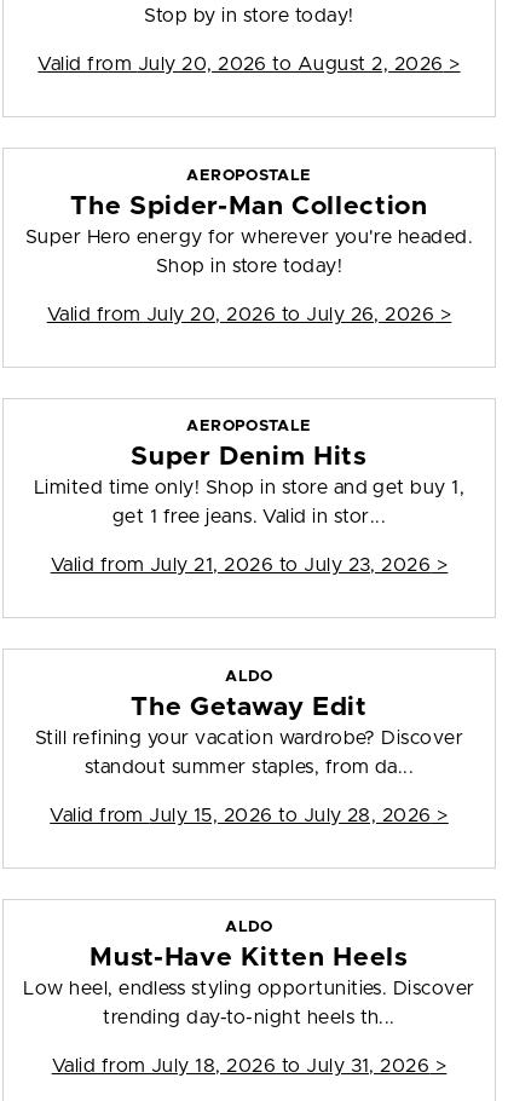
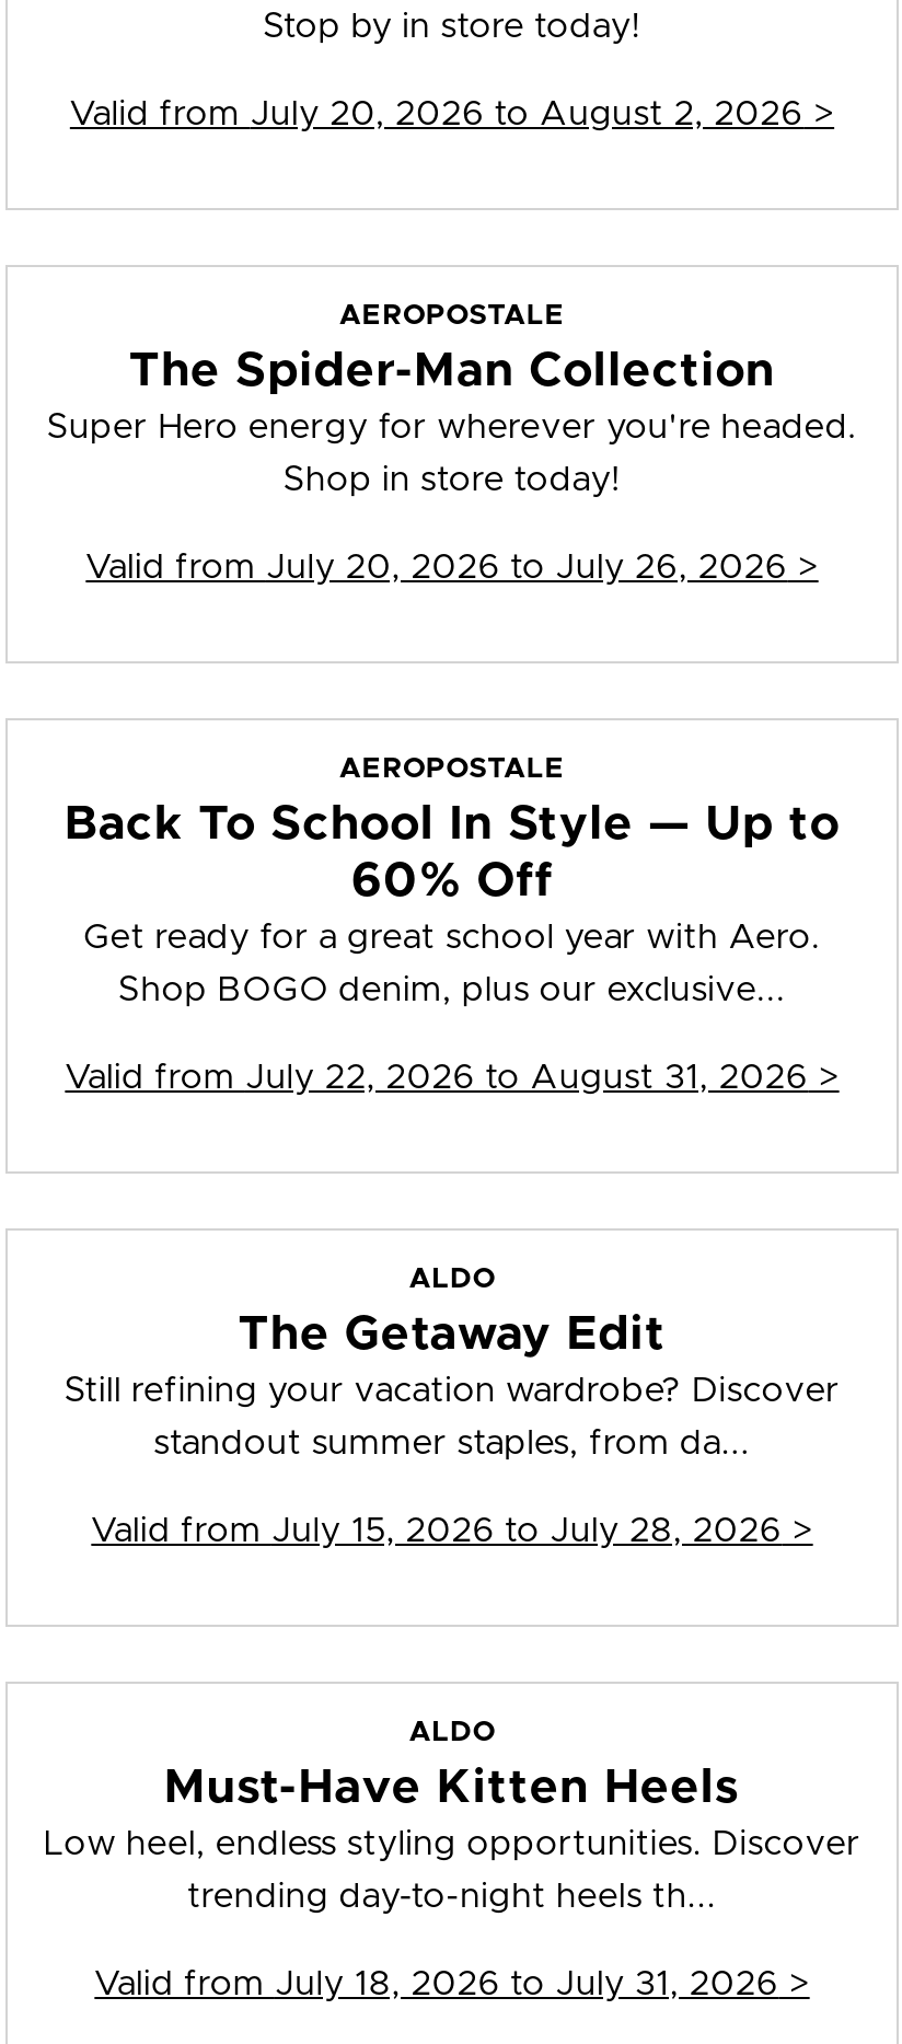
- Super Denim Hits
- Limited time only! Shop in store and get buy 1,
+ Back To School In Style — Up to
+ 60% Off
+ Get ready for a great school year with Aero.

- get 1 free jeans. Valid in stor...
+ Shop BOGO denim, plus our exclusive...

- Valid from July 21, 2026 to July 23, 2026 >
+ Valid from July 22, 2026 to August 31, 2026 >
